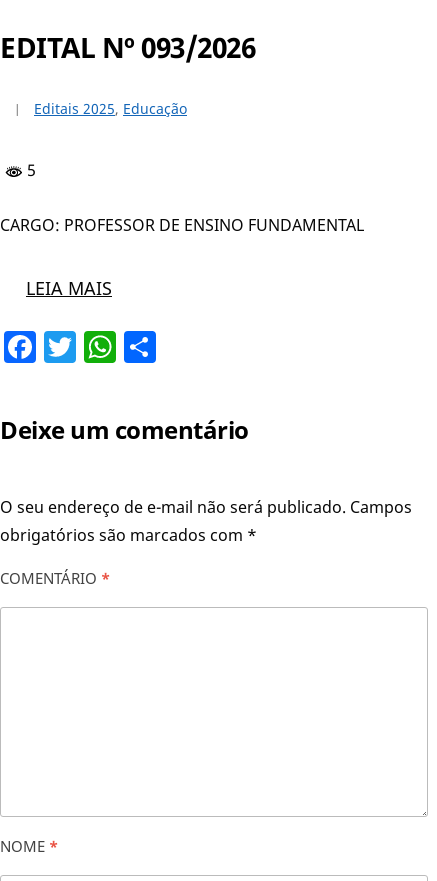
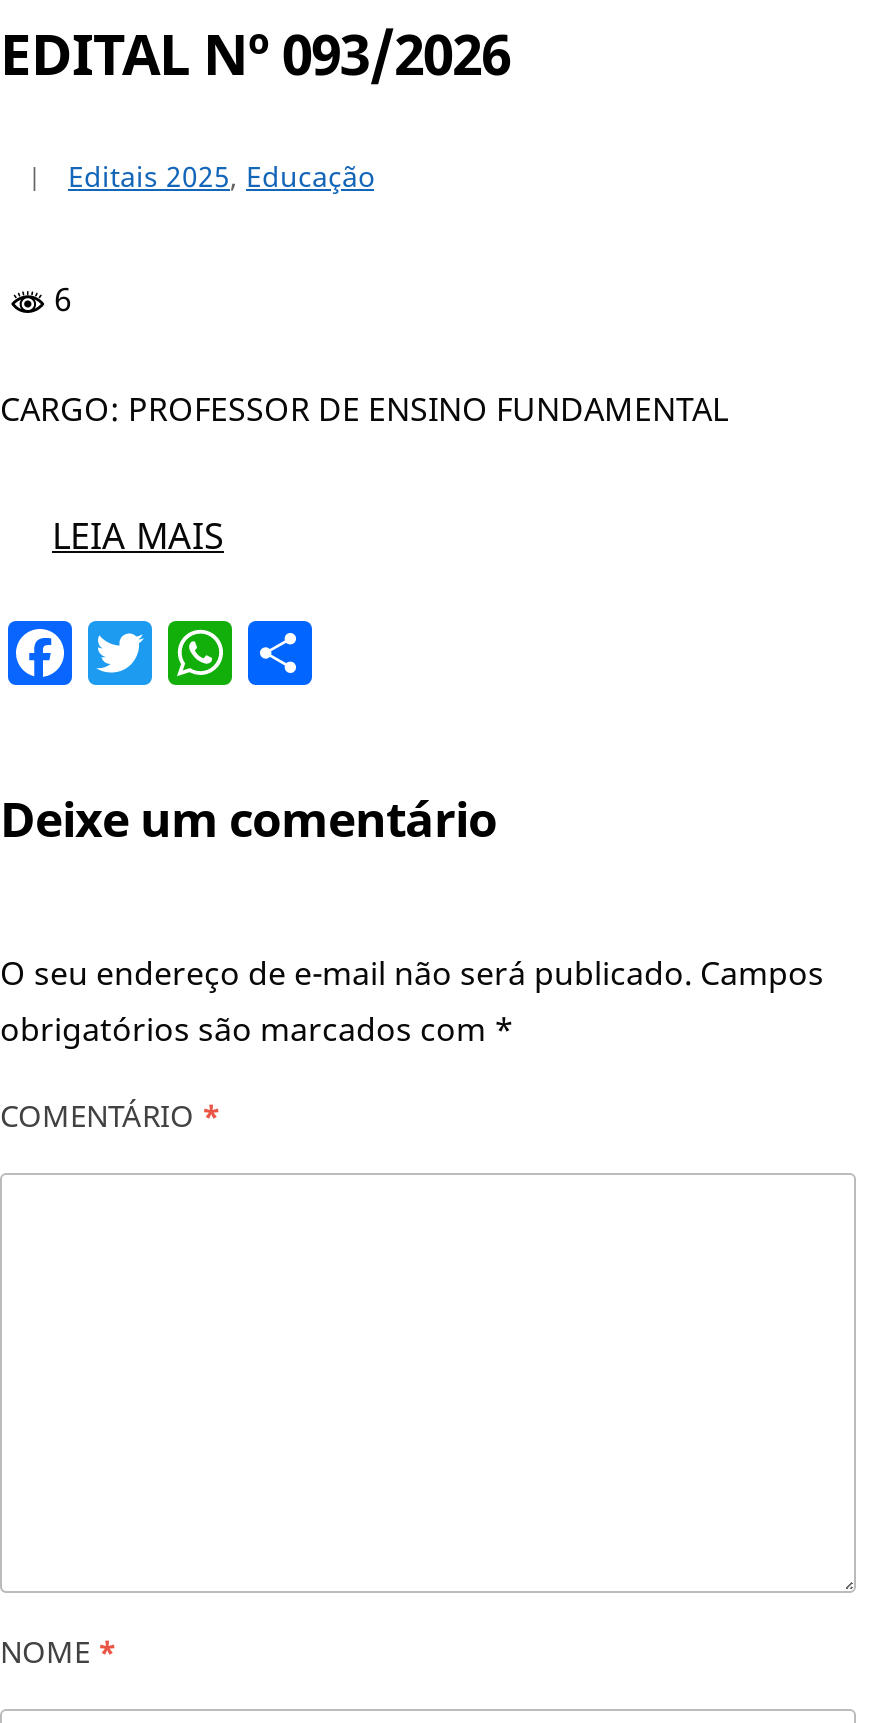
- 5
+ 6
